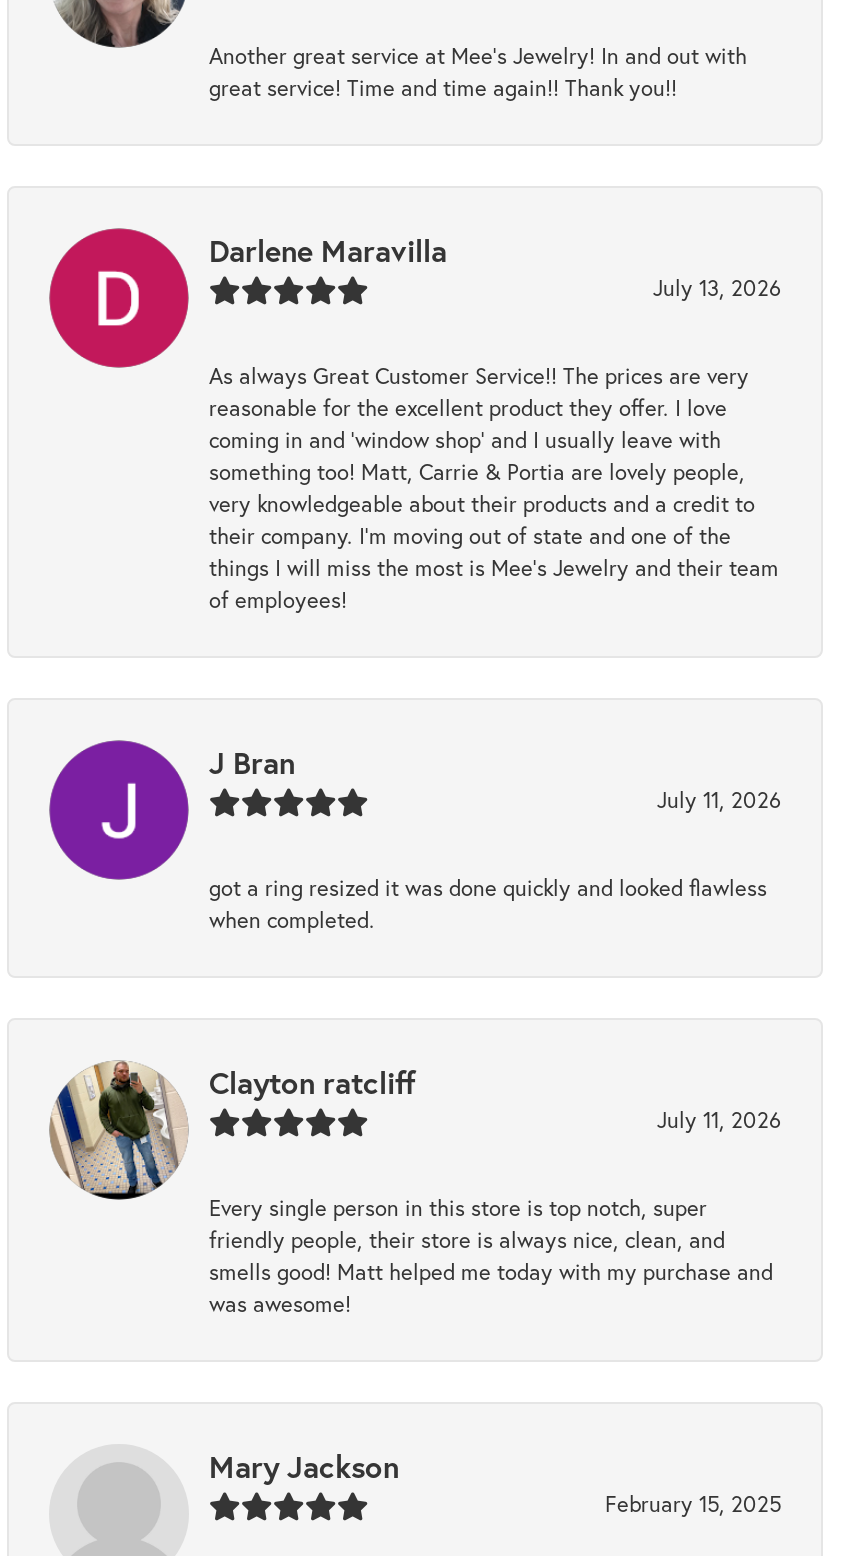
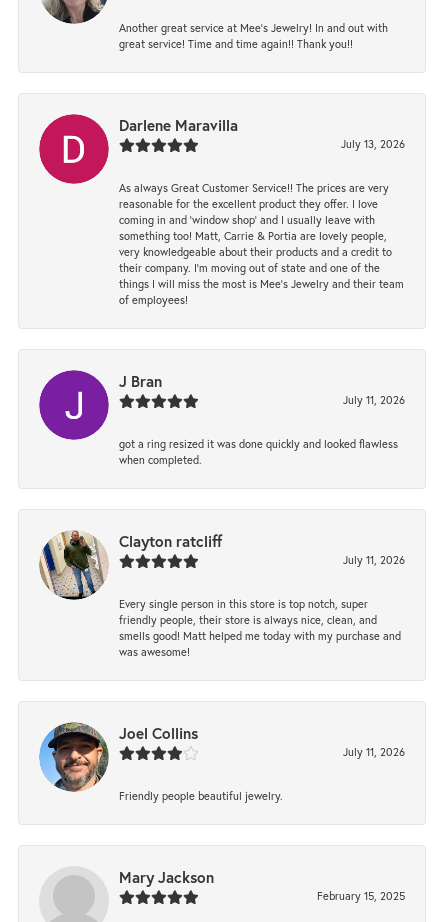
+ [image]
+ Joel Collins
+ July 11, 2026
+ Friendly people beautiful jewelry.
